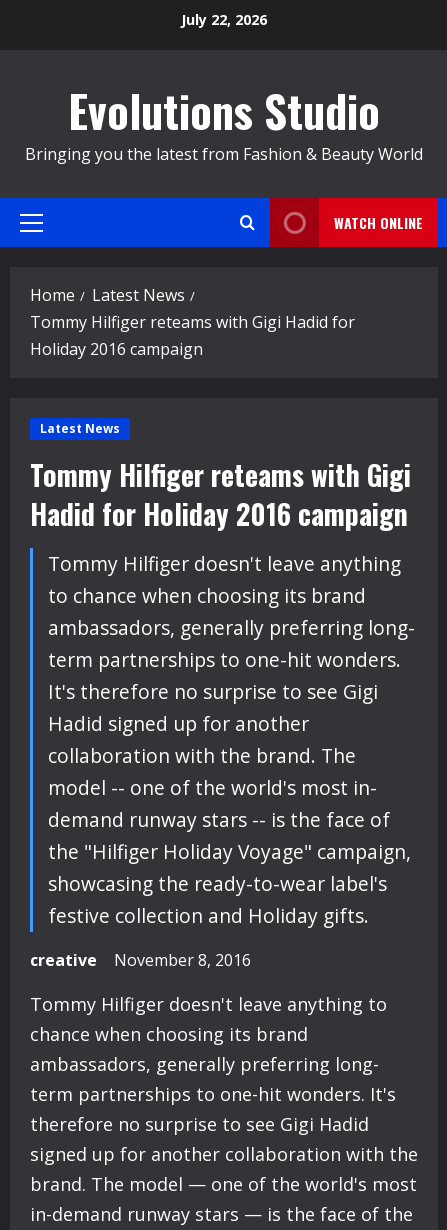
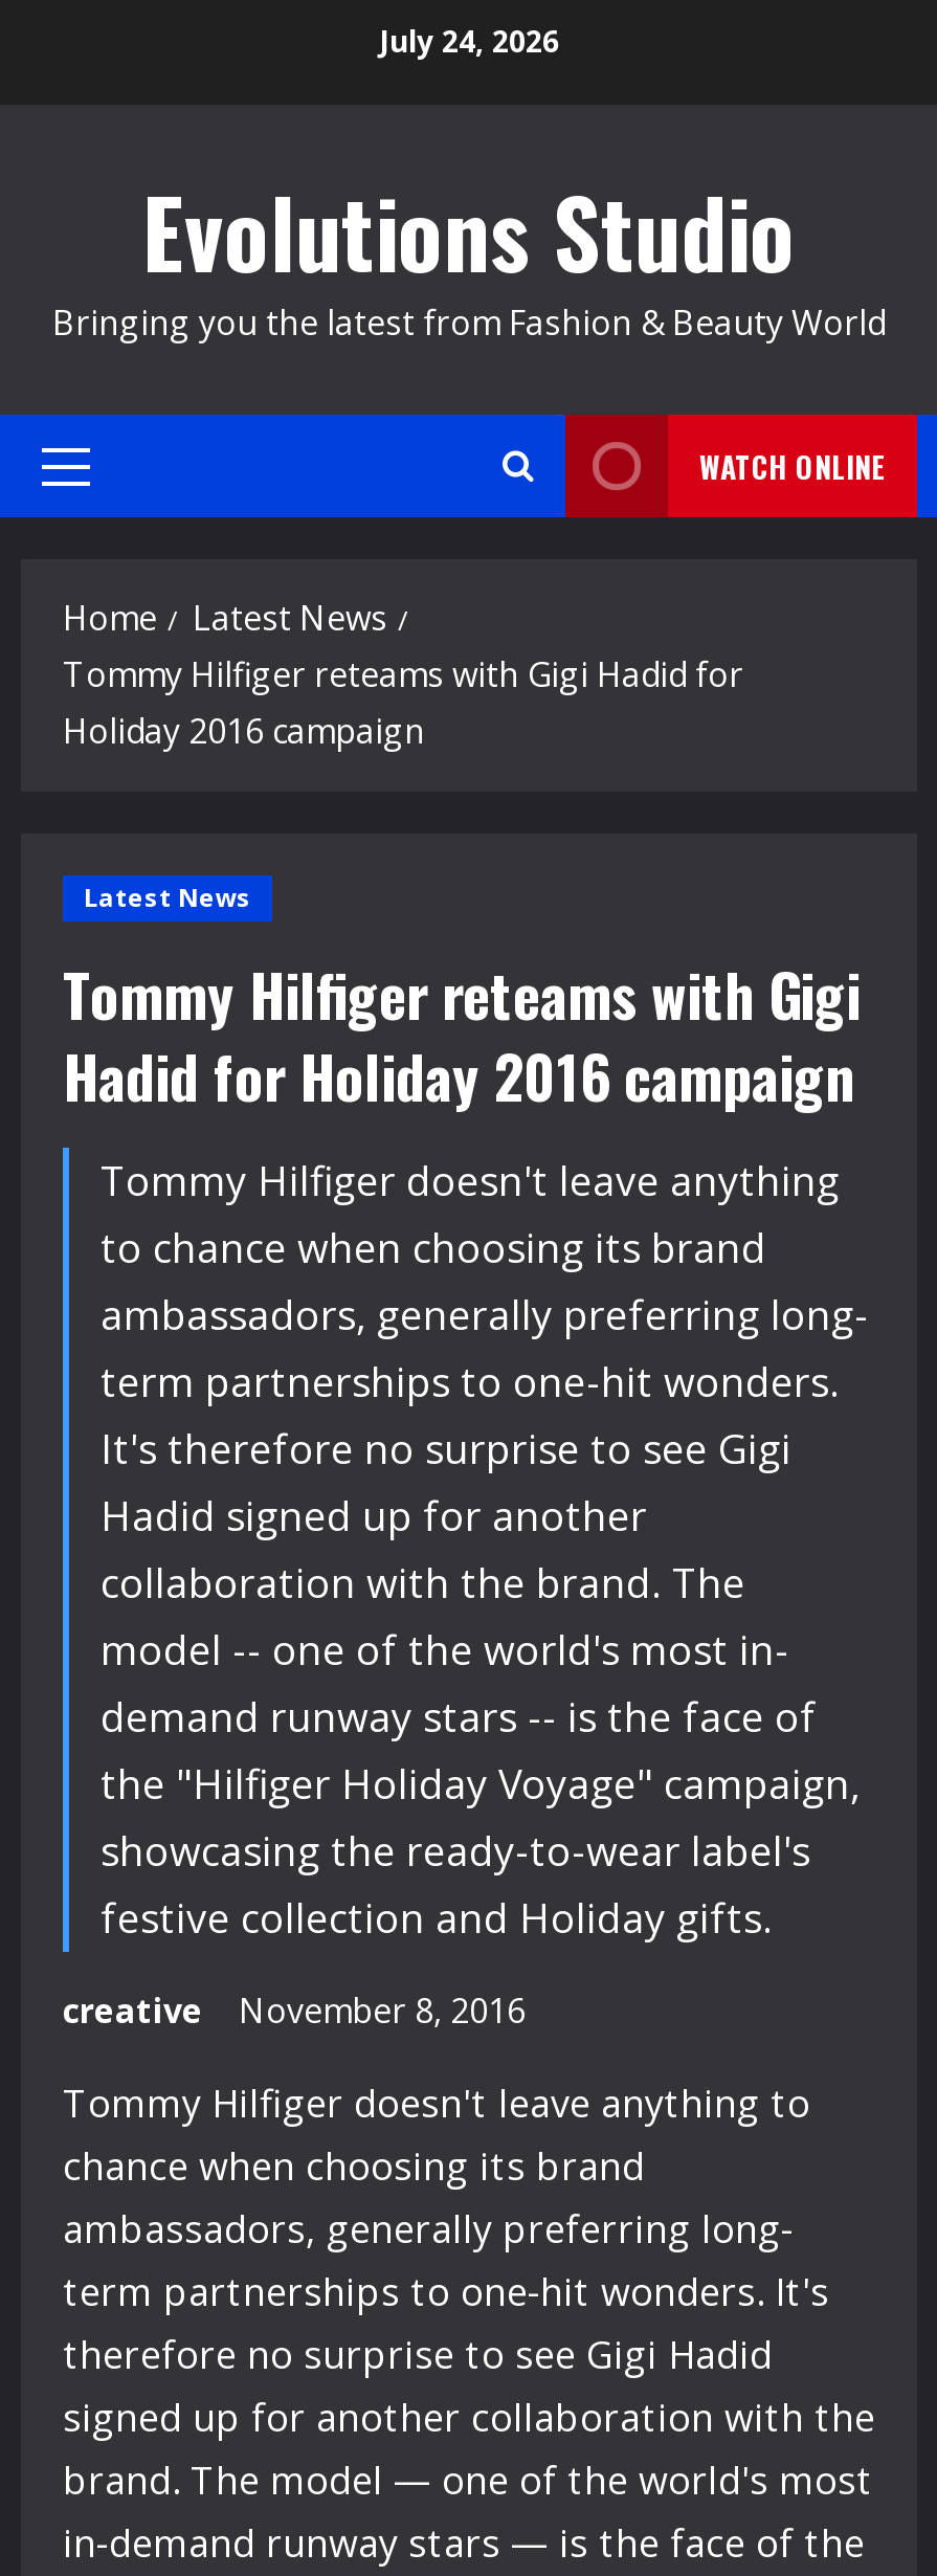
- July 22, 2026
+ July 24, 2026
